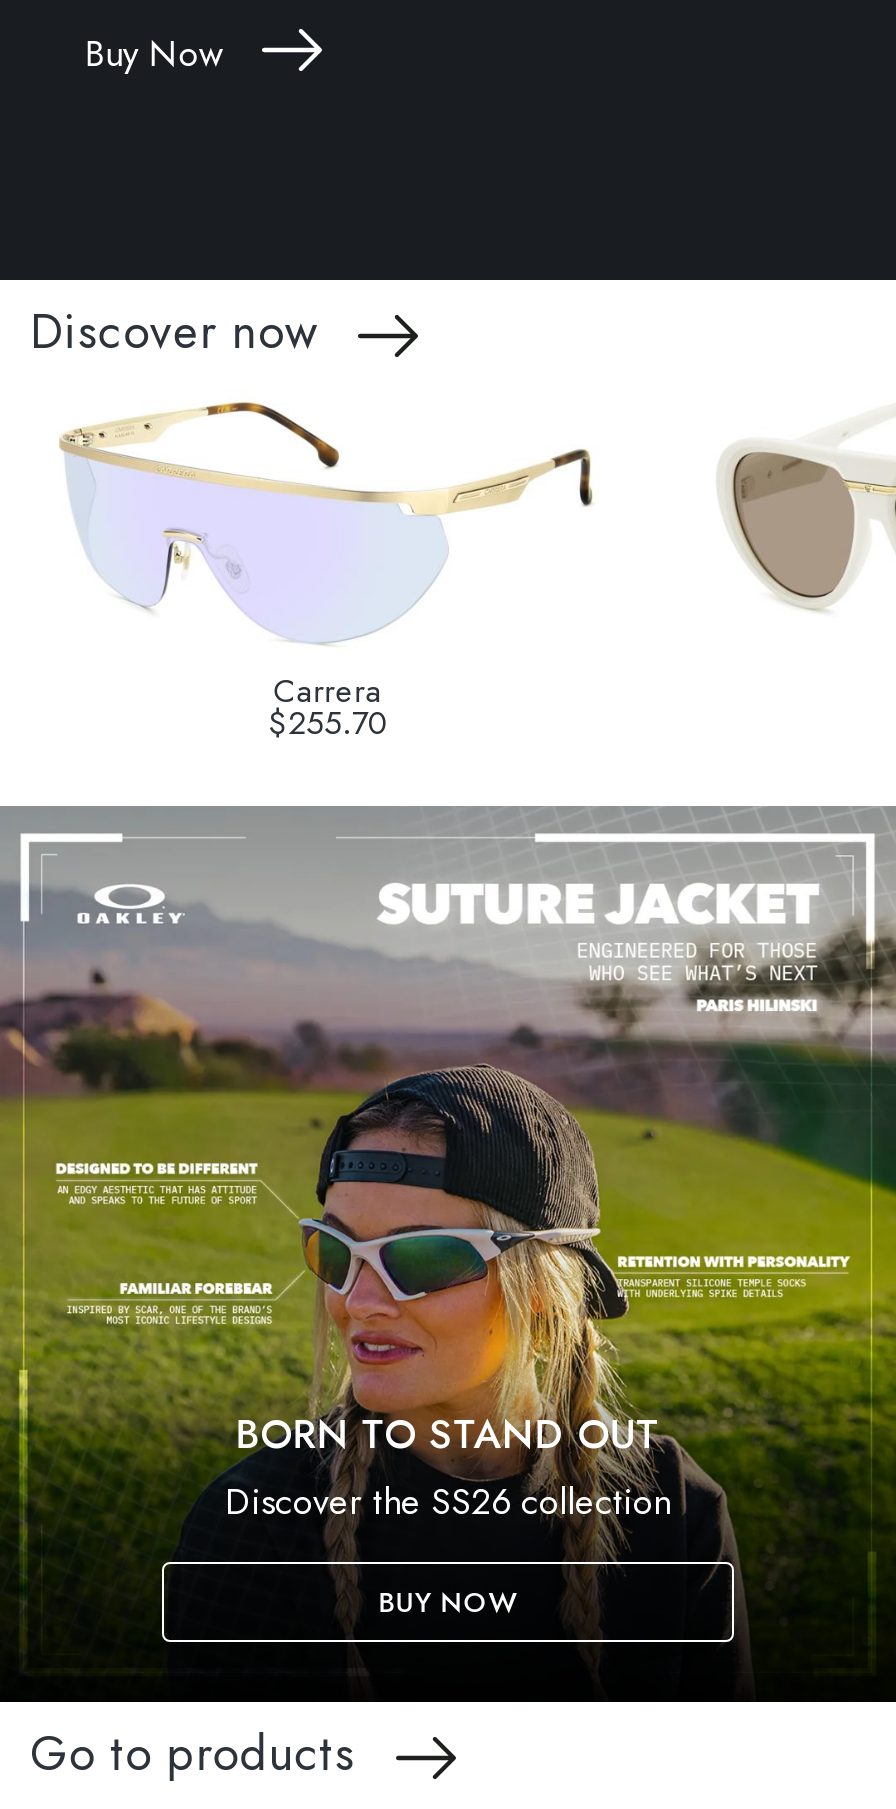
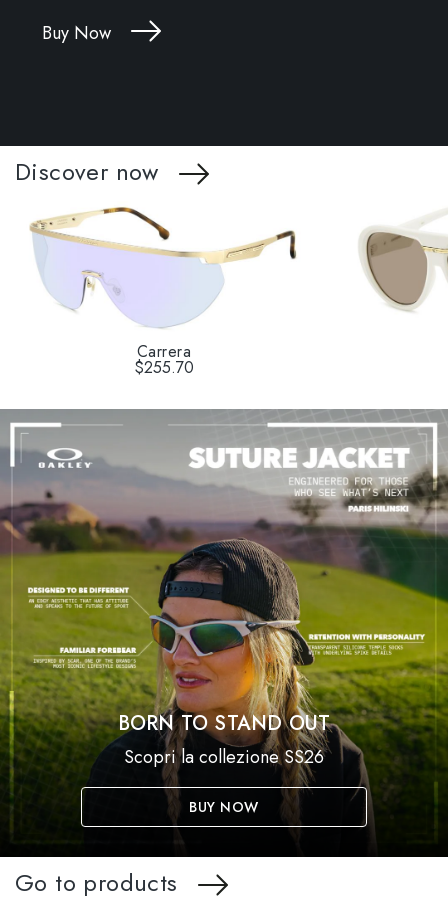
- Discover the SS26 collection
+ Scopri la collezione SS26
